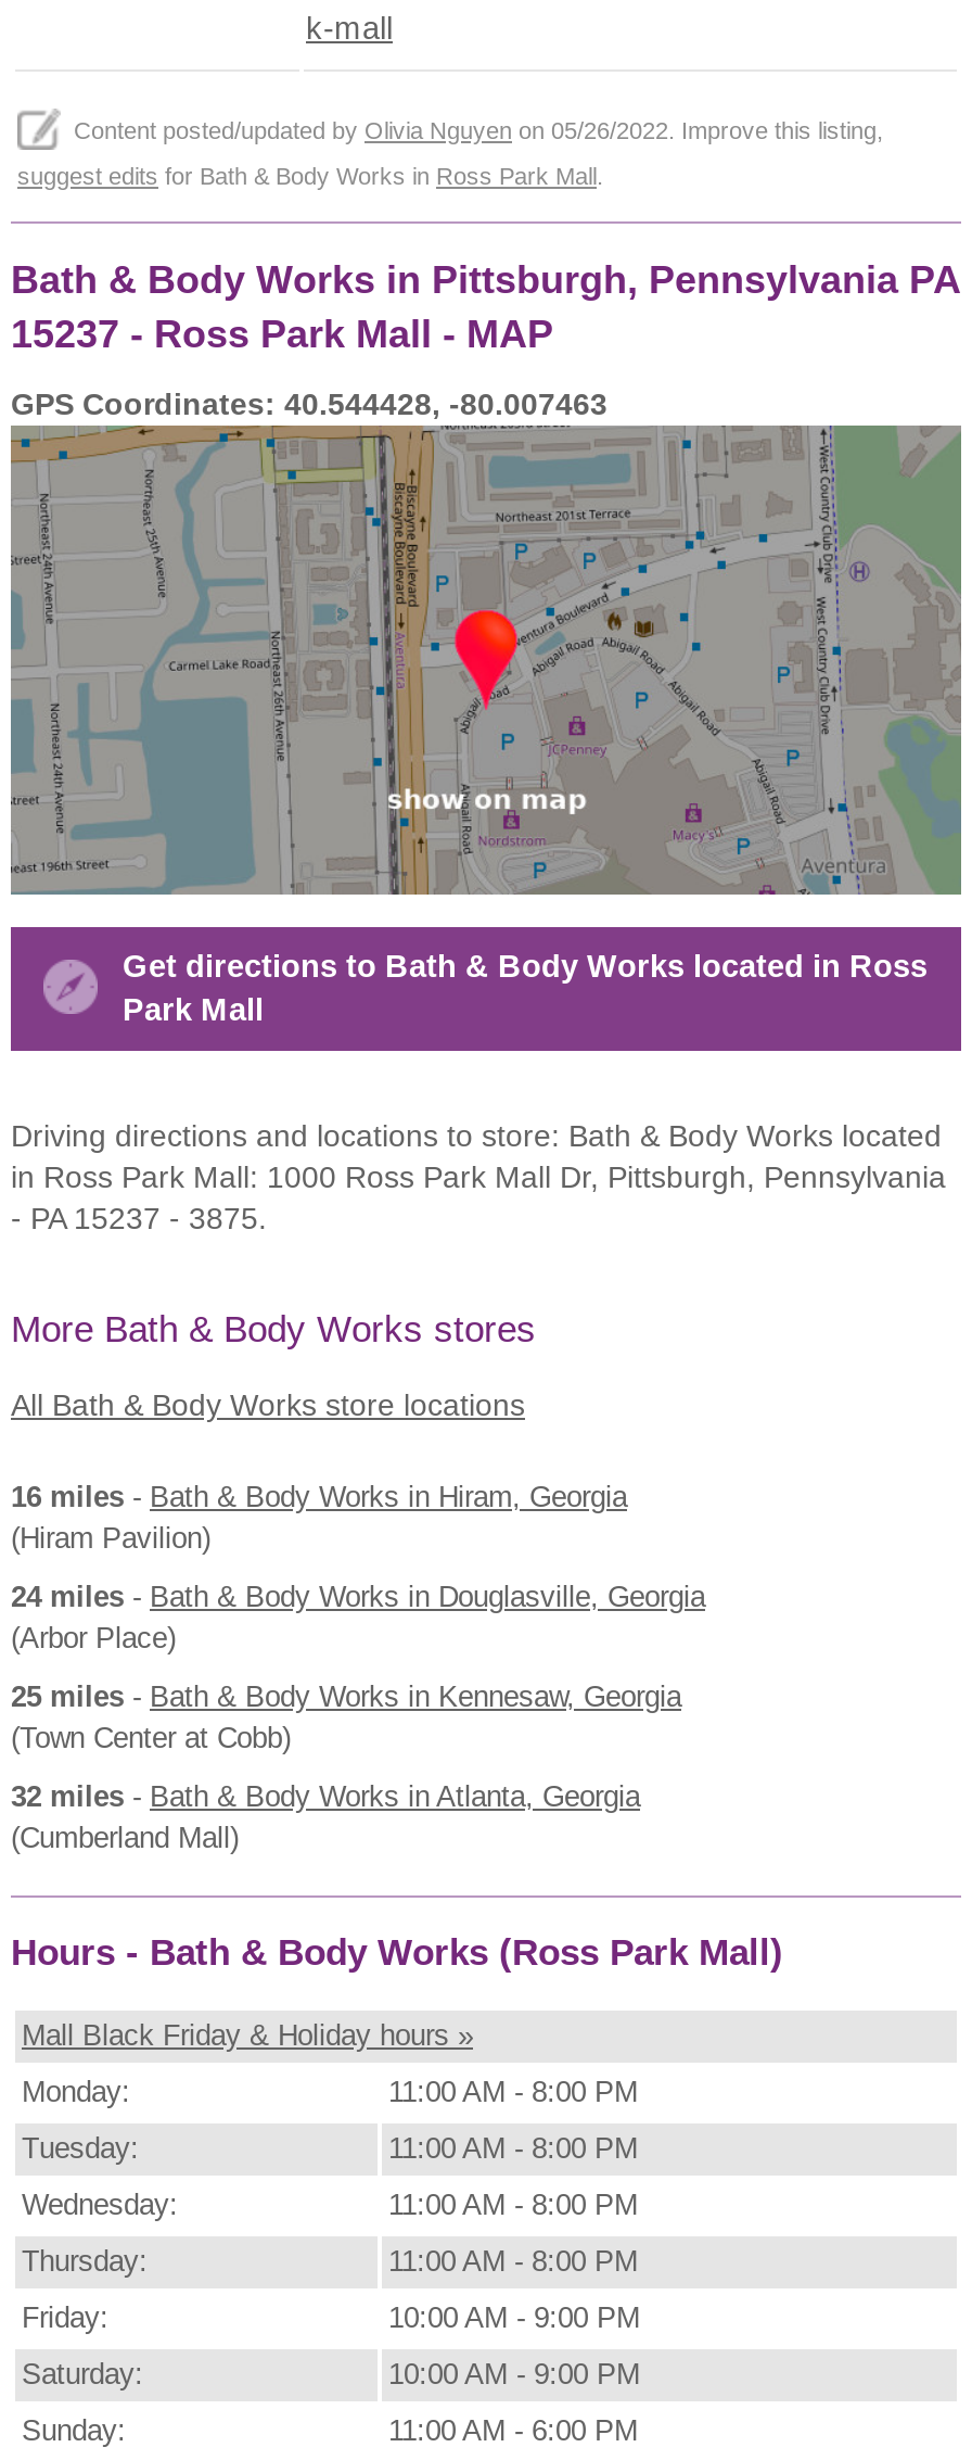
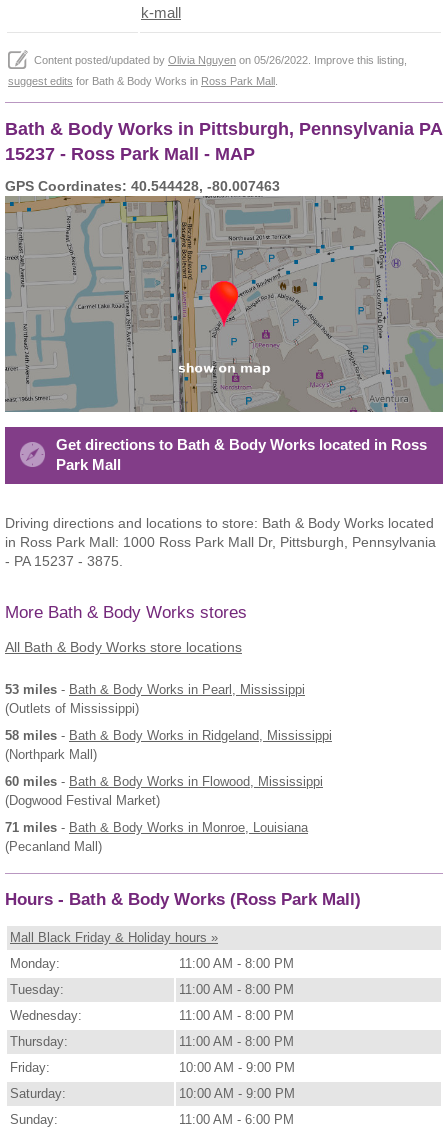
- 16 miles - Bath & Body Works in Hiram, Georgia
- (Hiram Pavilion)
+ 53 miles - Bath & Body Works in Pearl, Mississippi
+ (Outlets of Mississippi)

- 24 miles - Bath & Body Works in Douglasville, Georgia
- (Arbor Place)
+ 58 miles - Bath & Body Works in Ridgeland, Mississippi
+ (Northpark Mall)

- 25 miles - Bath & Body Works in Kennesaw, Georgia
- (Town Center at Cobb)
+ 60 miles - Bath & Body Works in Flowood, Mississippi
+ (Dogwood Festival Market)

- 32 miles - Bath & Body Works in Atlanta, Georgia
- (Cumberland Mall)
+ 71 miles - Bath & Body Works in Monroe, Louisiana
+ (Pecanland Mall)
